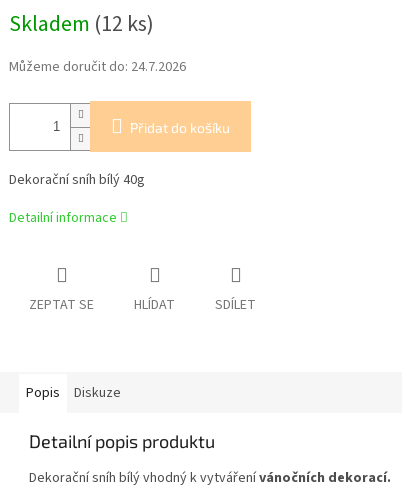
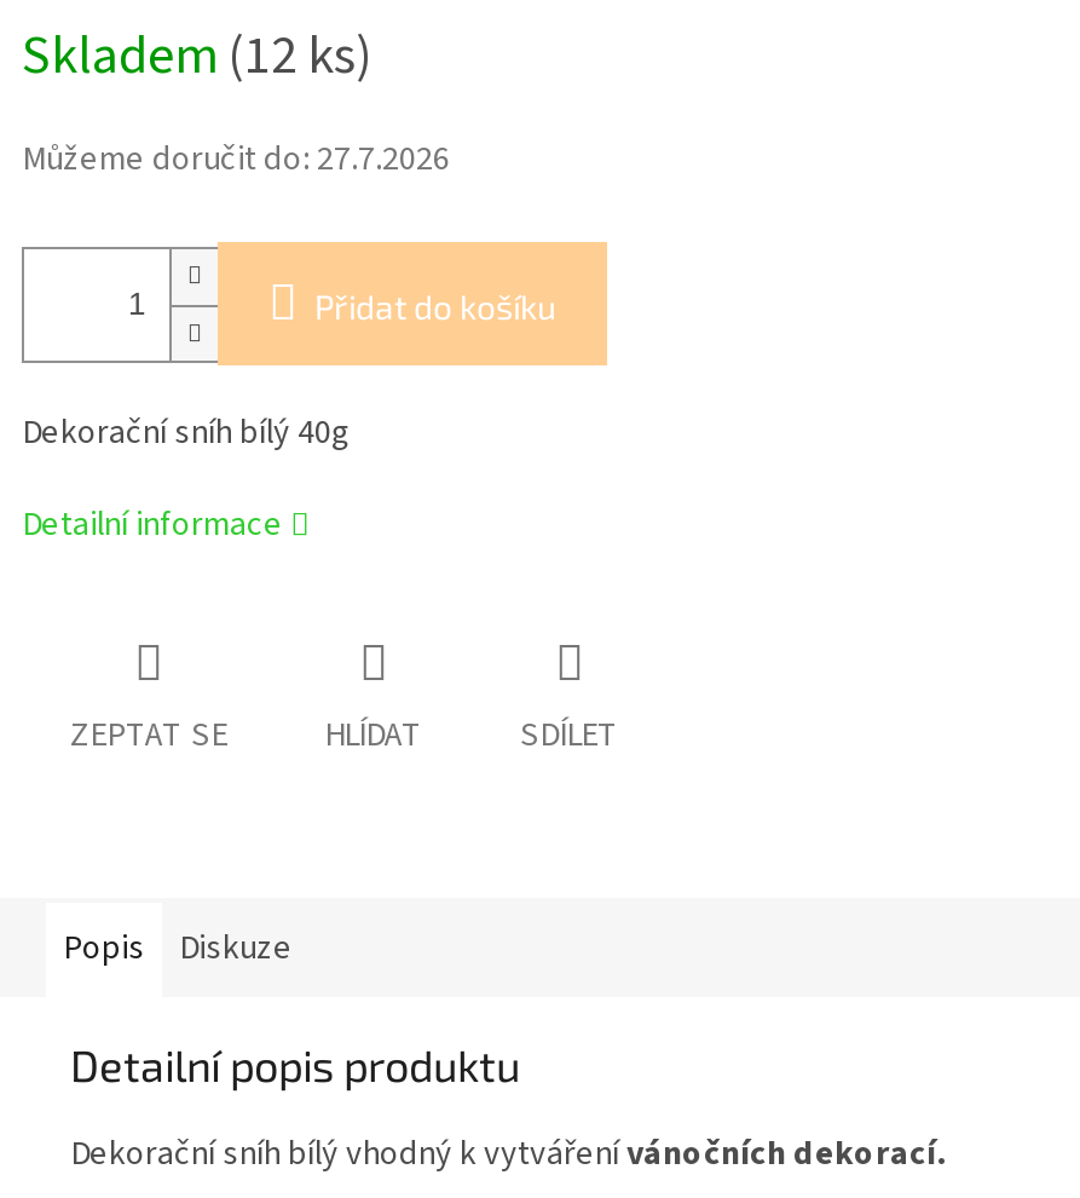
- Můžeme doručit do: 24.7.2026
+ Můžeme doručit do: 27.7.2026
